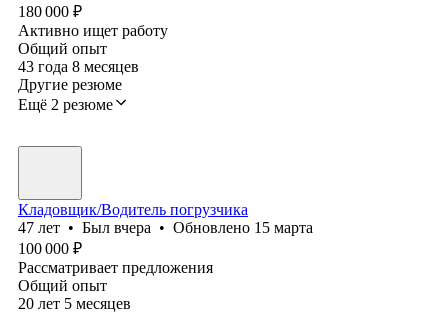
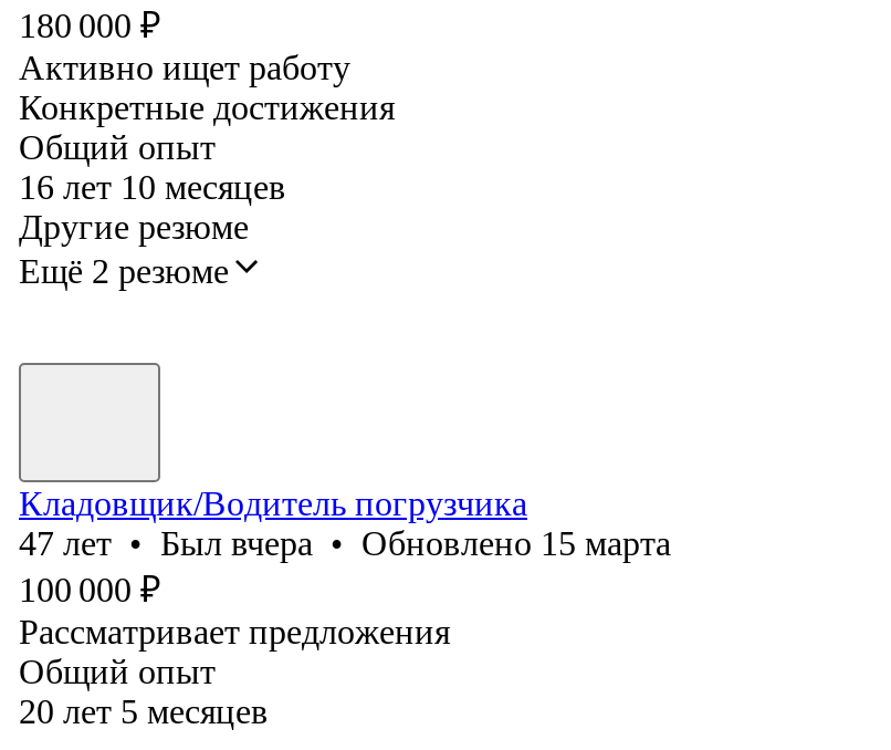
+ Конкретные достижения

- 43 года 8 месяцев
+ 16 лет 10 месяцев
